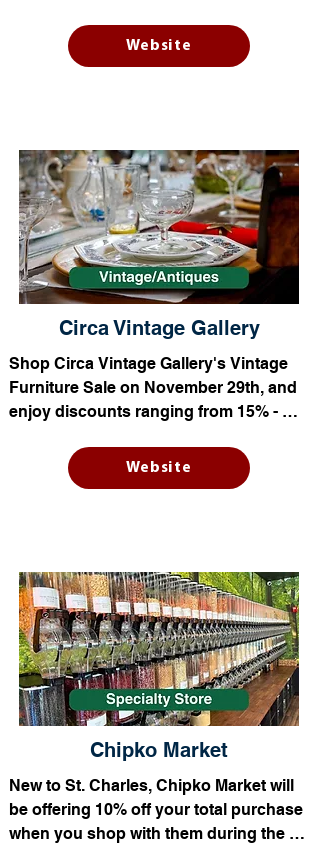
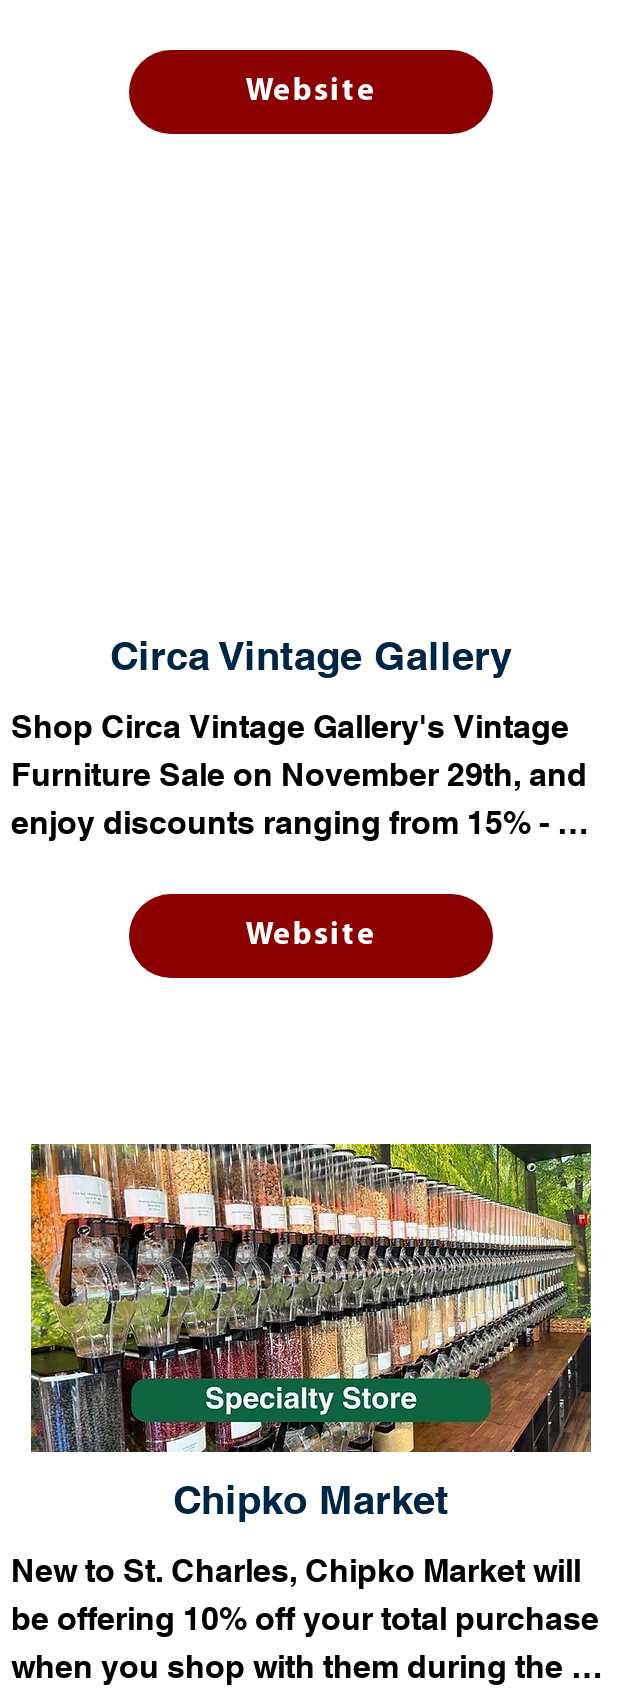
- [image]
